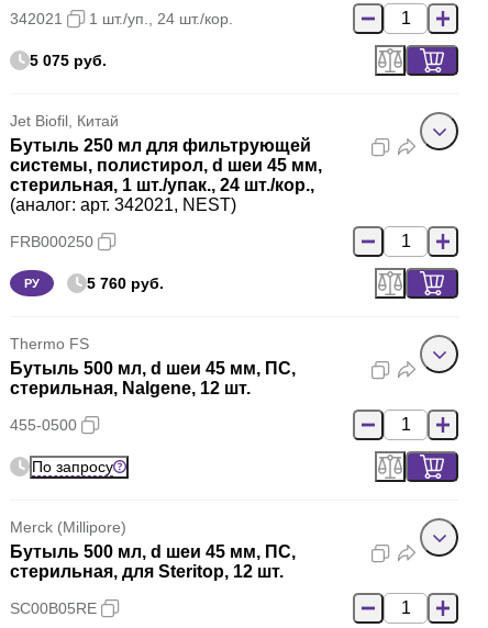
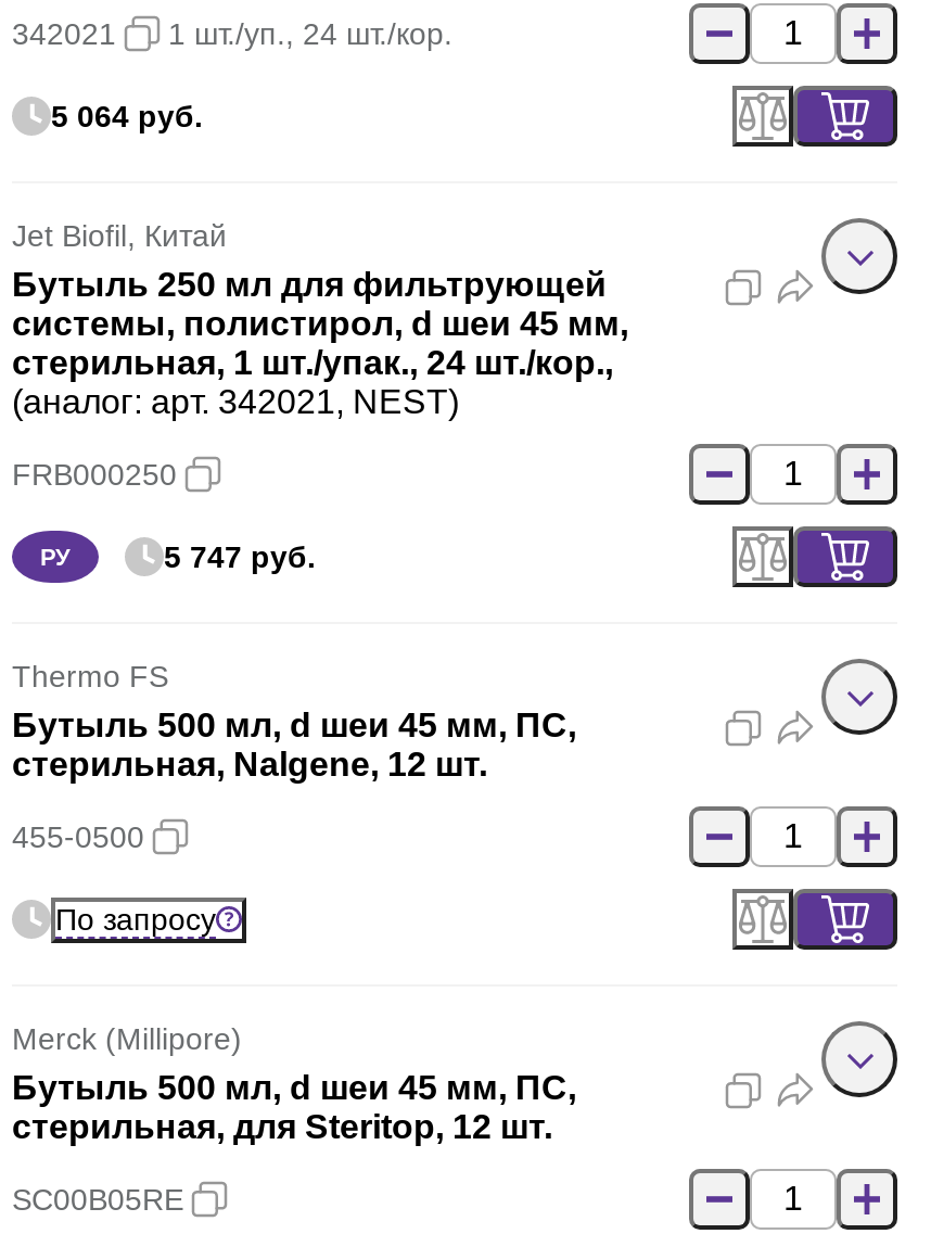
- 5 075 руб.
+ 5 064 руб.

- 5 760 руб.
+ 5 747 руб.
